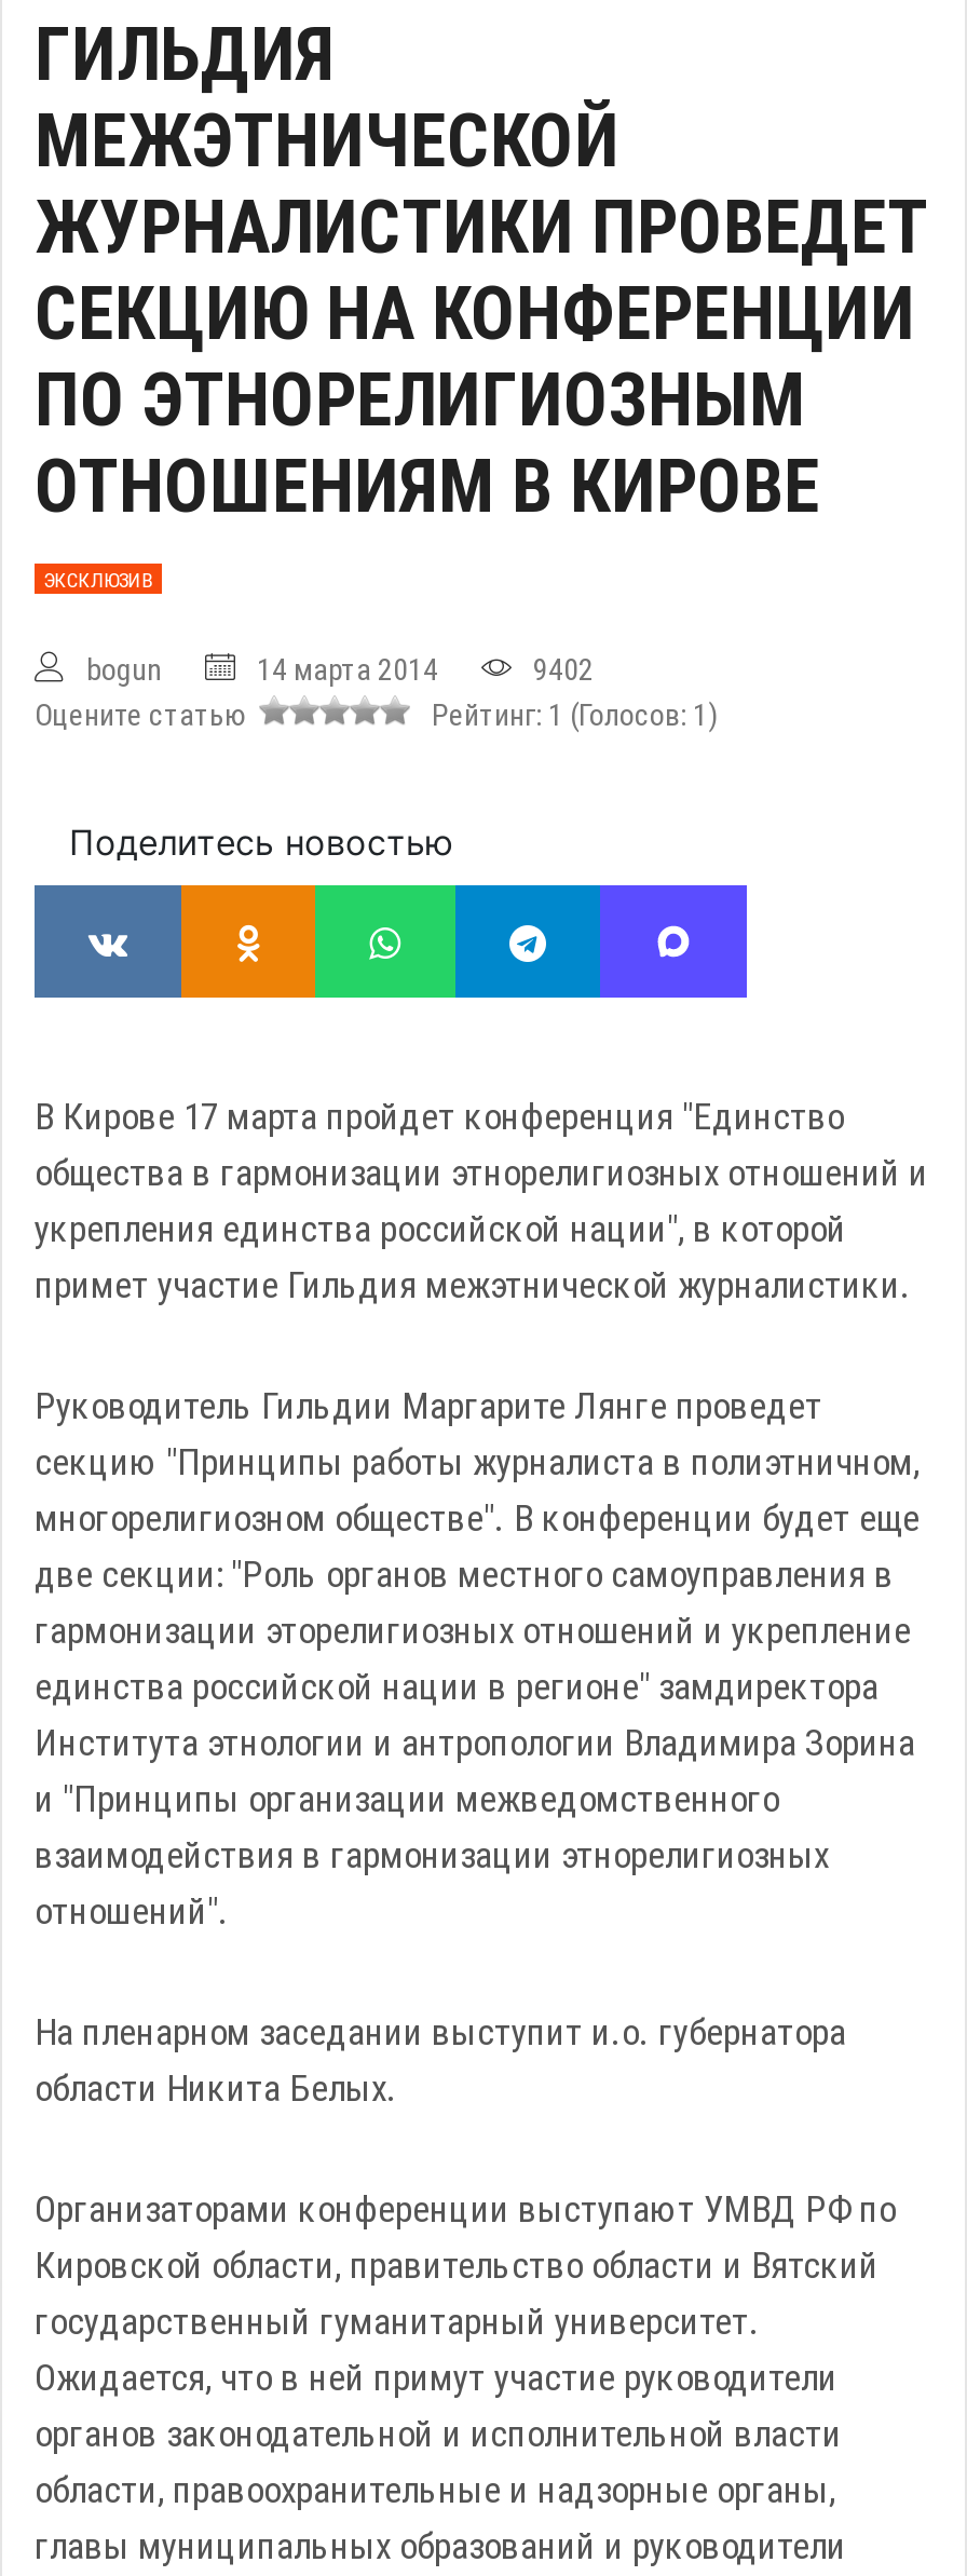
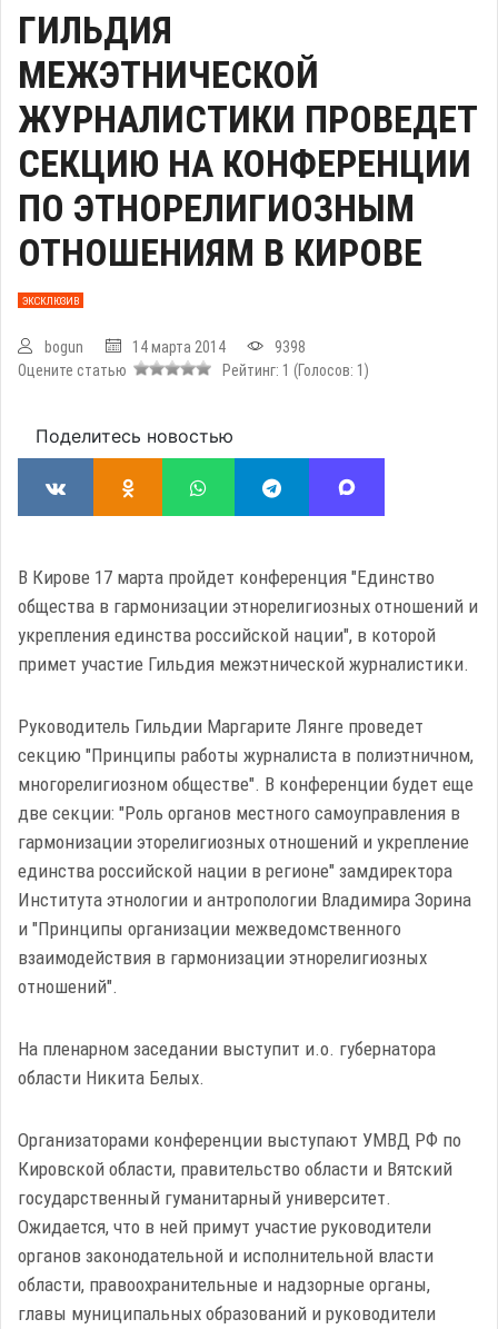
- 9402
+ 9398
